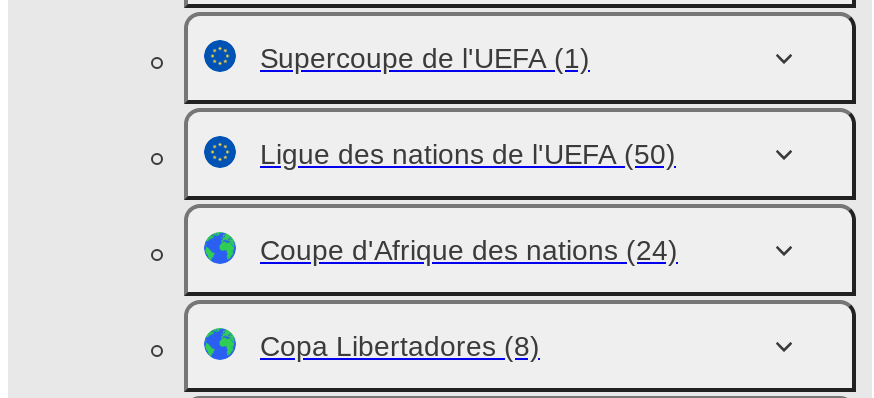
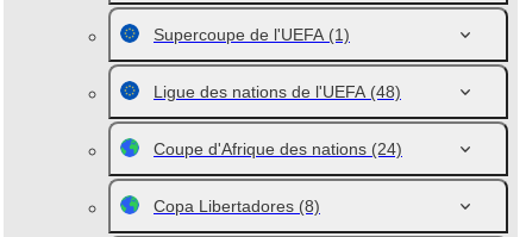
- Ligue des nations de l'UEFA (50)
+ Ligue des nations de l'UEFA (48)
